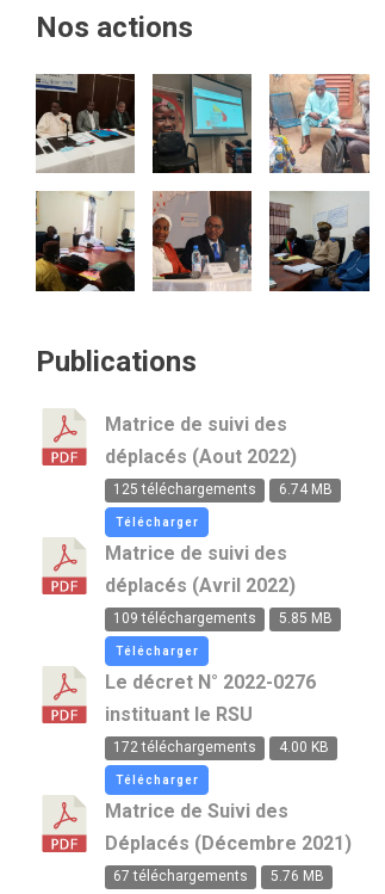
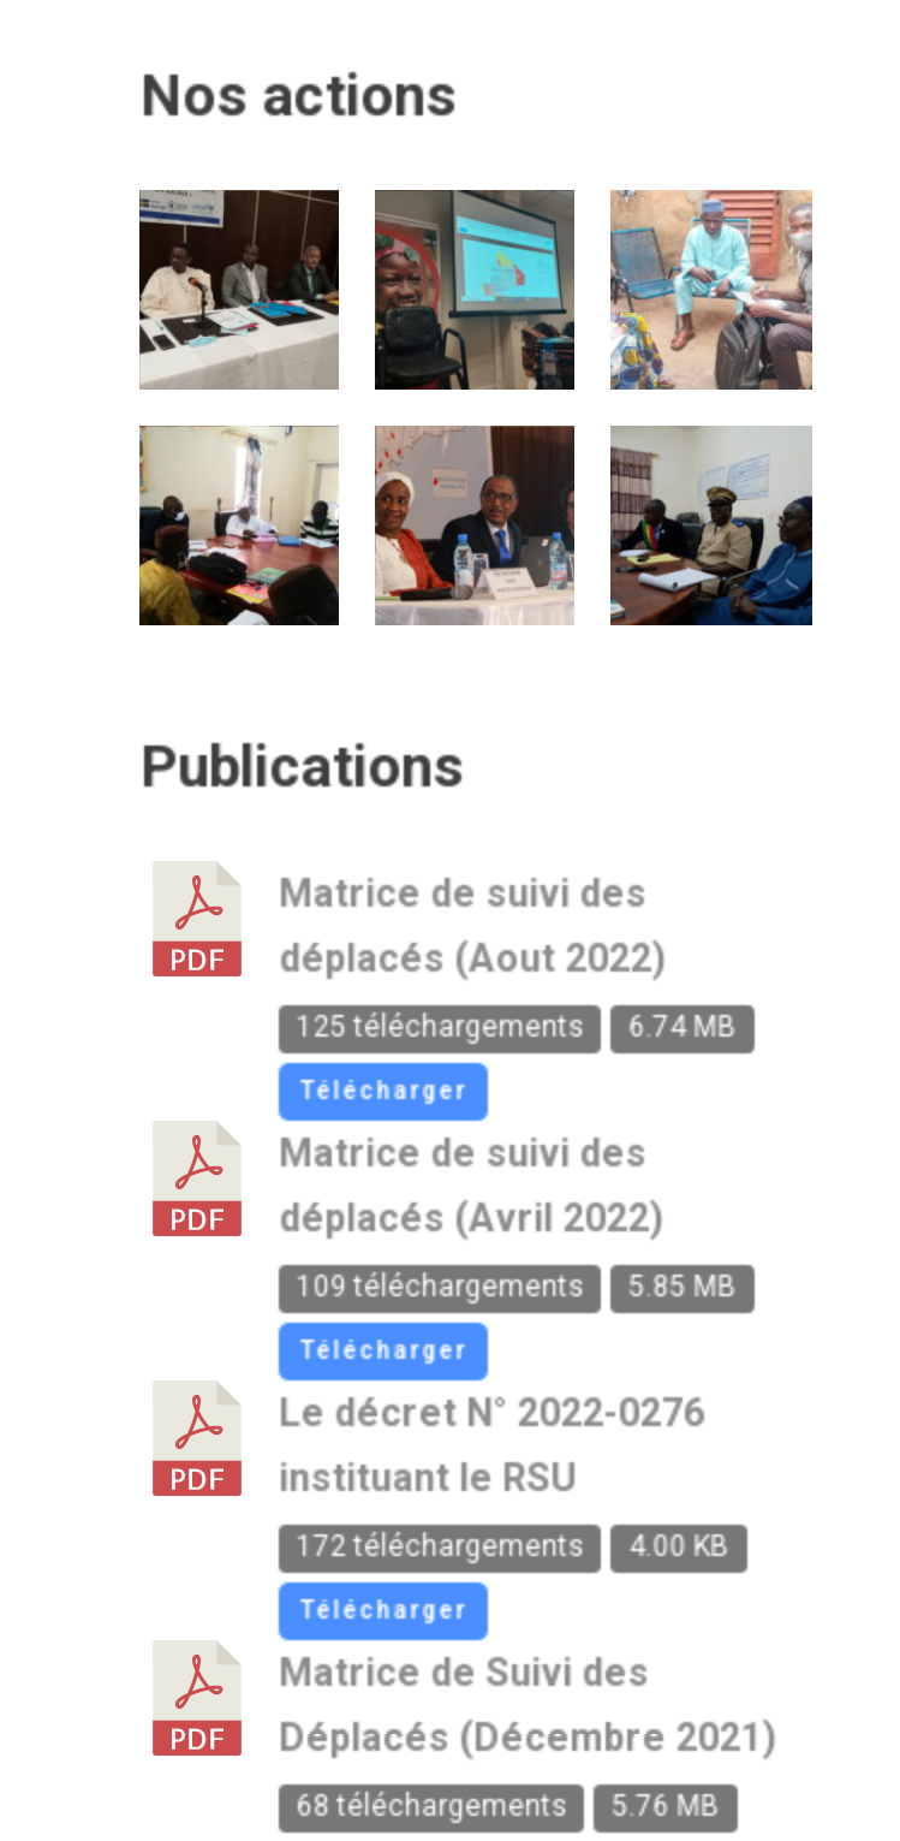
- 67 téléchargements
+ 68 téléchargements
